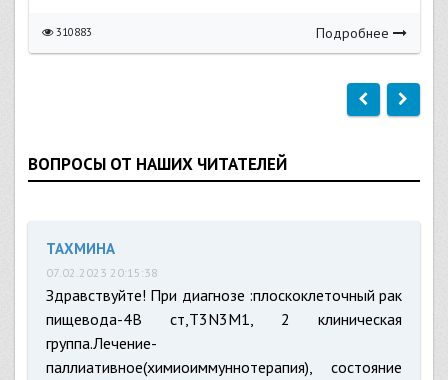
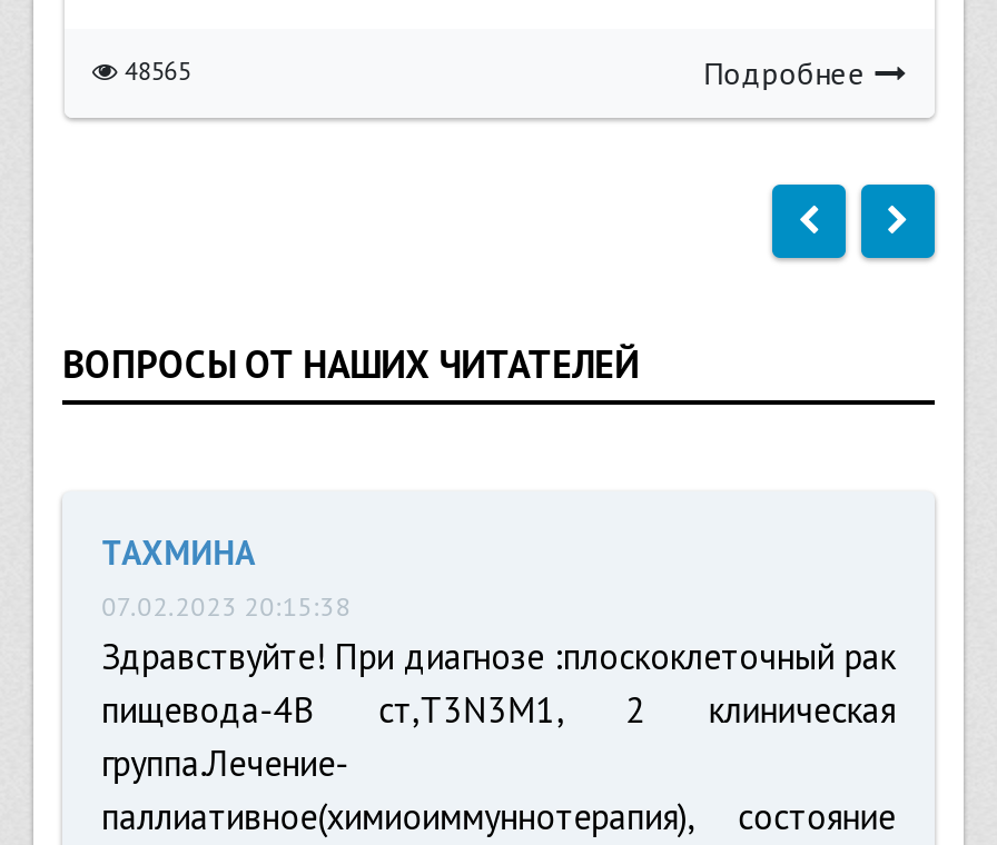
- 310883
+ 48565
